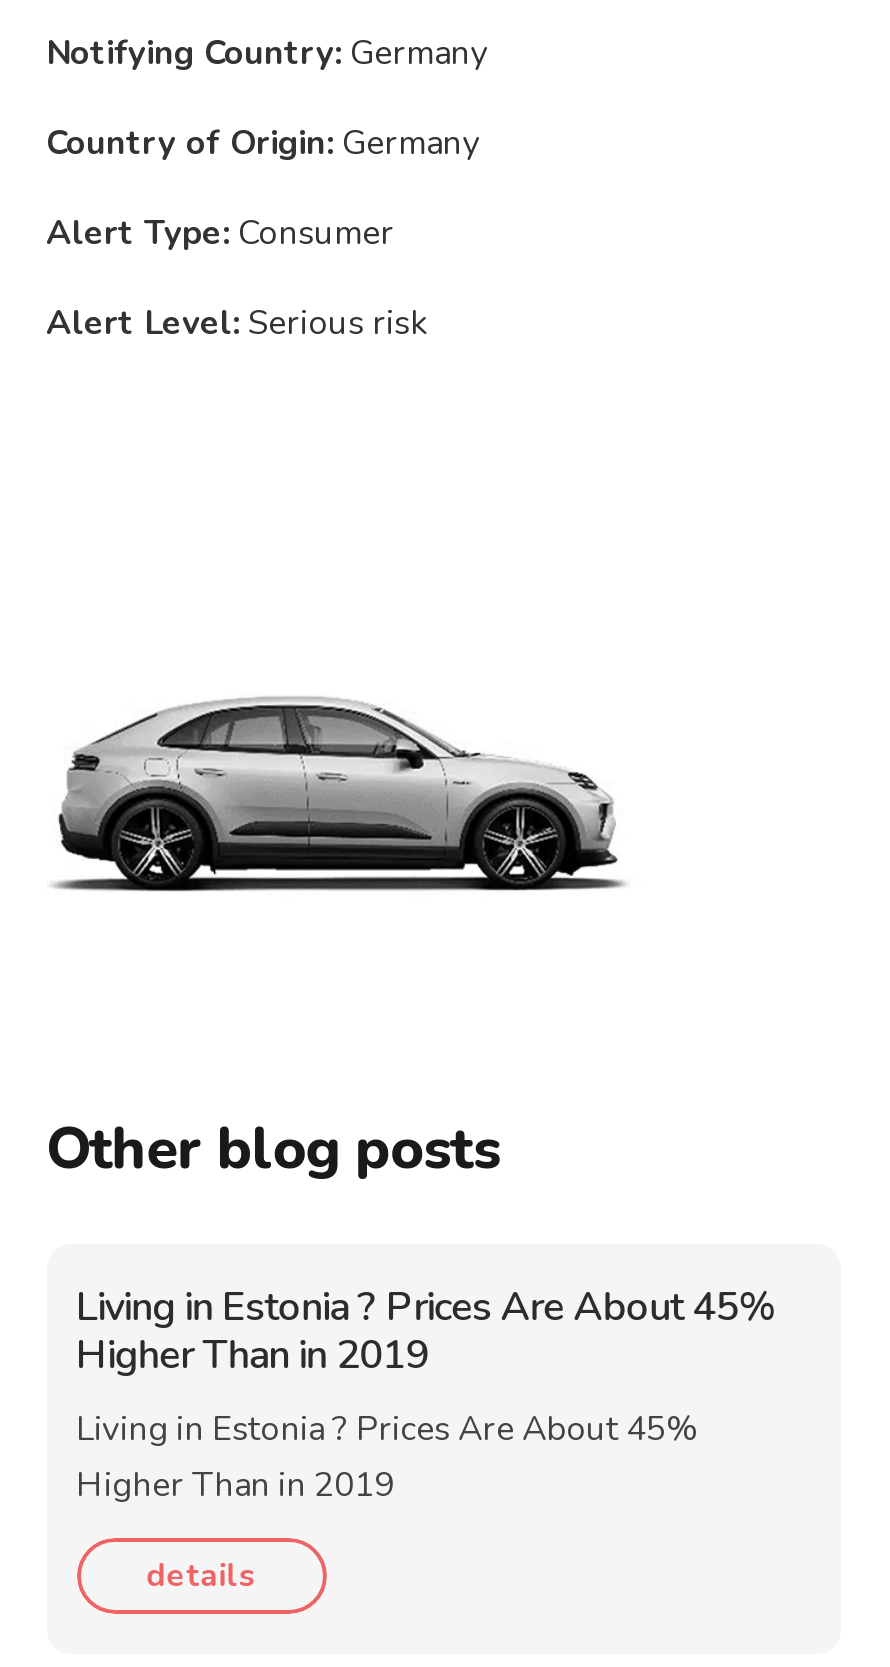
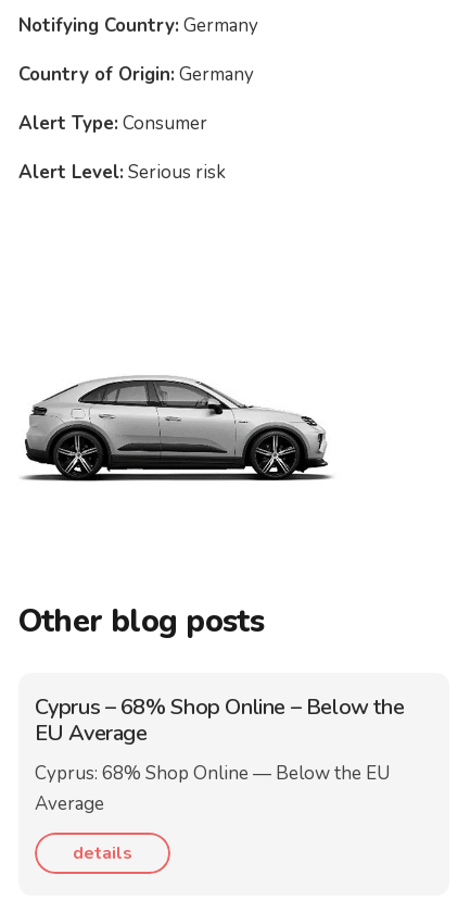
- Living in Estonia ? Prices Are About 45%
- Higher Than in 2019
+ Cyprus – 68% Shop Online – Below the
+ EU Average

- Living in Estonia ? Prices Are About 45%
- Higher Than in 2019
+ Cyprus: 68% Shop Online — Below the EU
+ Average
